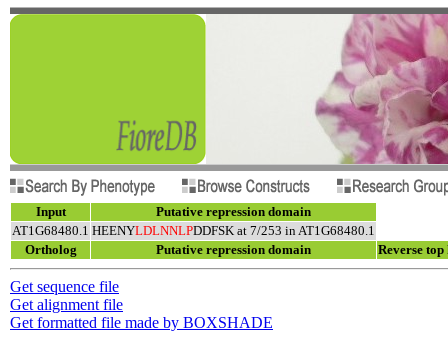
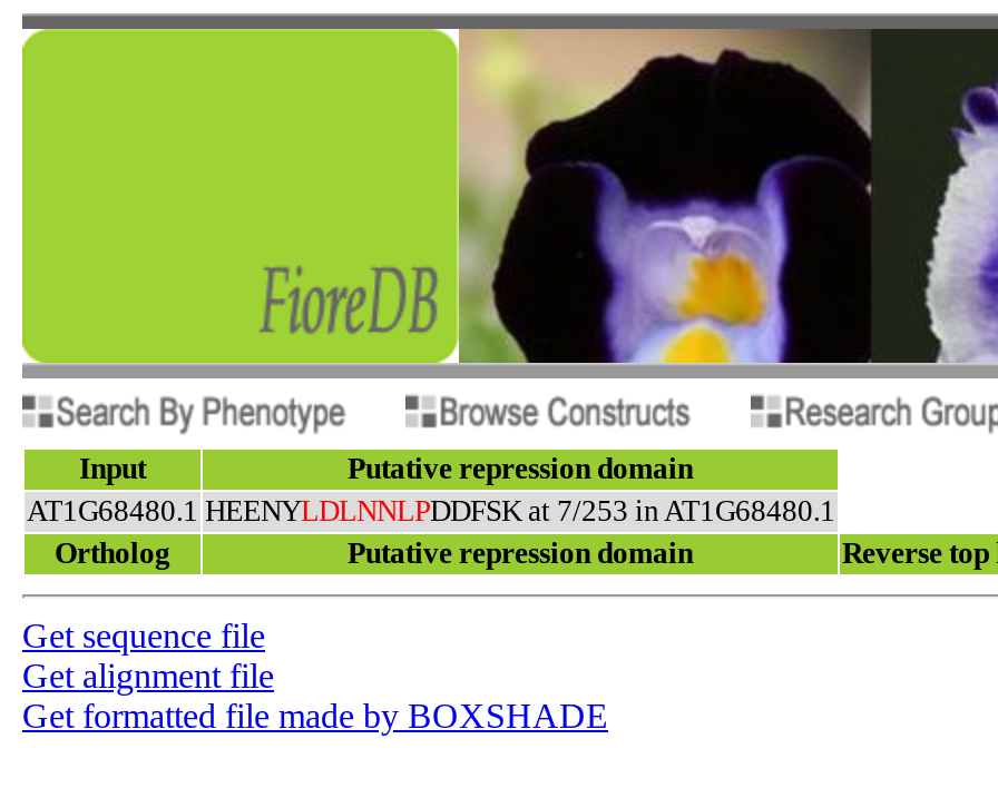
- [image]
+ [image]
